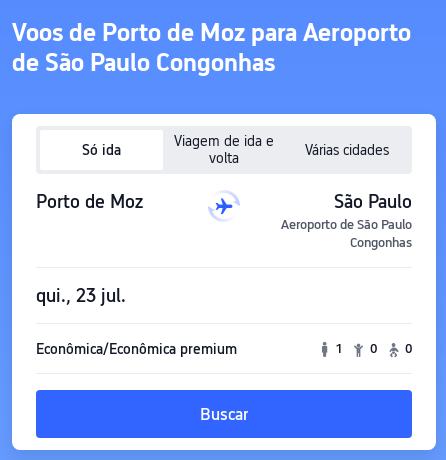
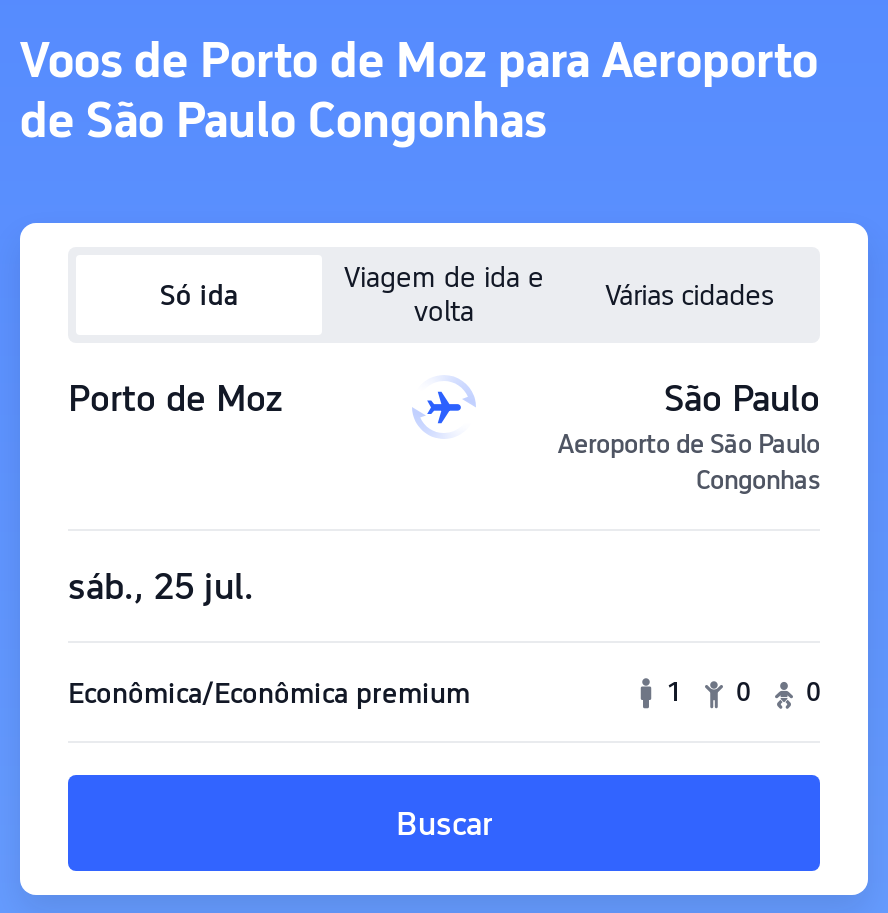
- qui., 23 jul.
+ sáb., 25 jul.
